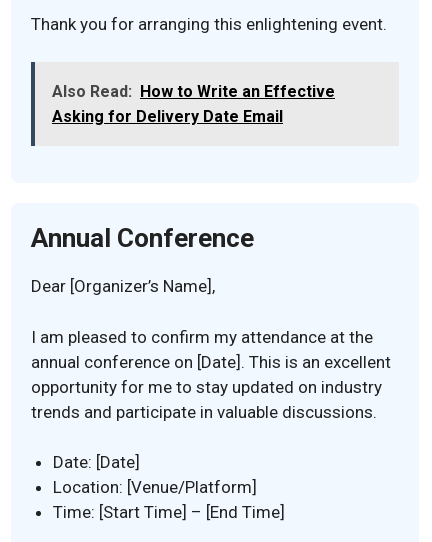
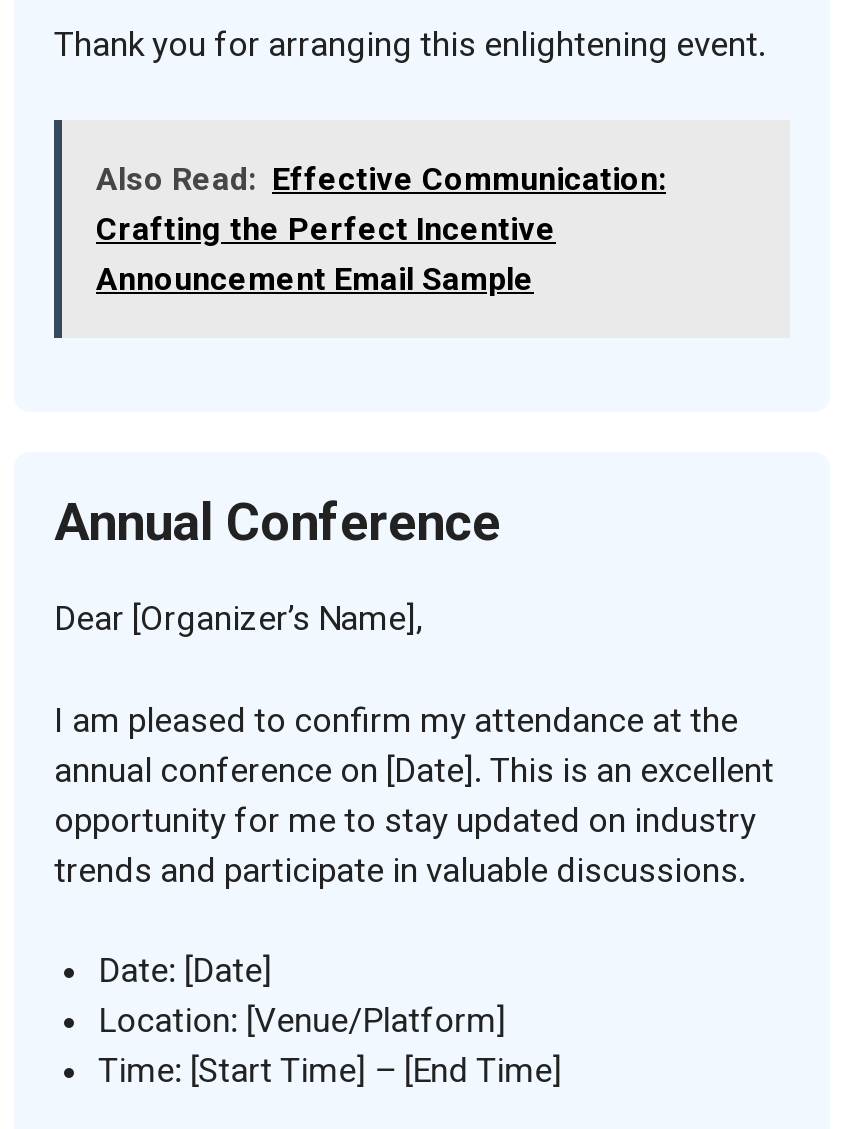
- Also Read: How to Write an Effective
- Asking for Delivery Date Email
+ Also Read: Effective Communication:
+ Crafting the Perfect Incentive
+ Announcement Email Sample
